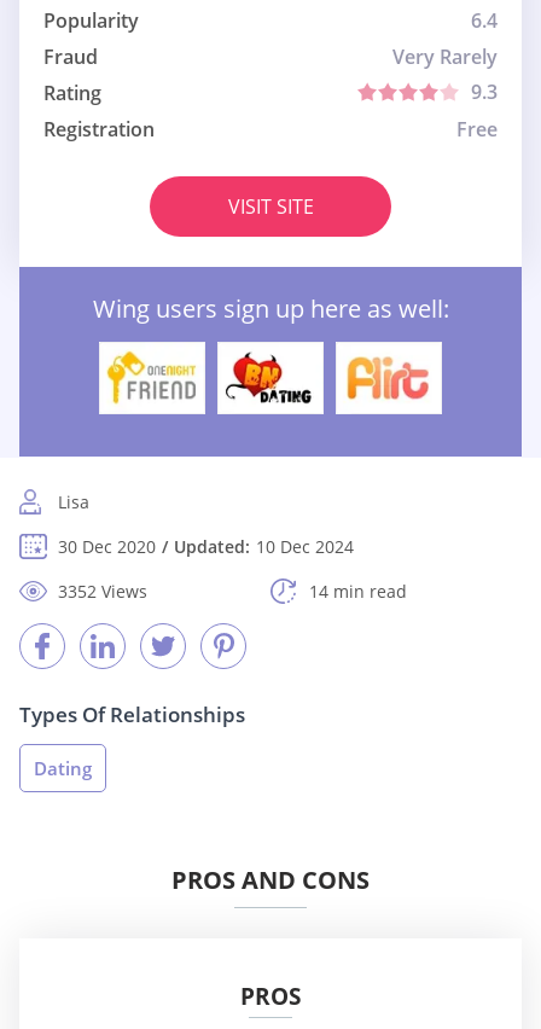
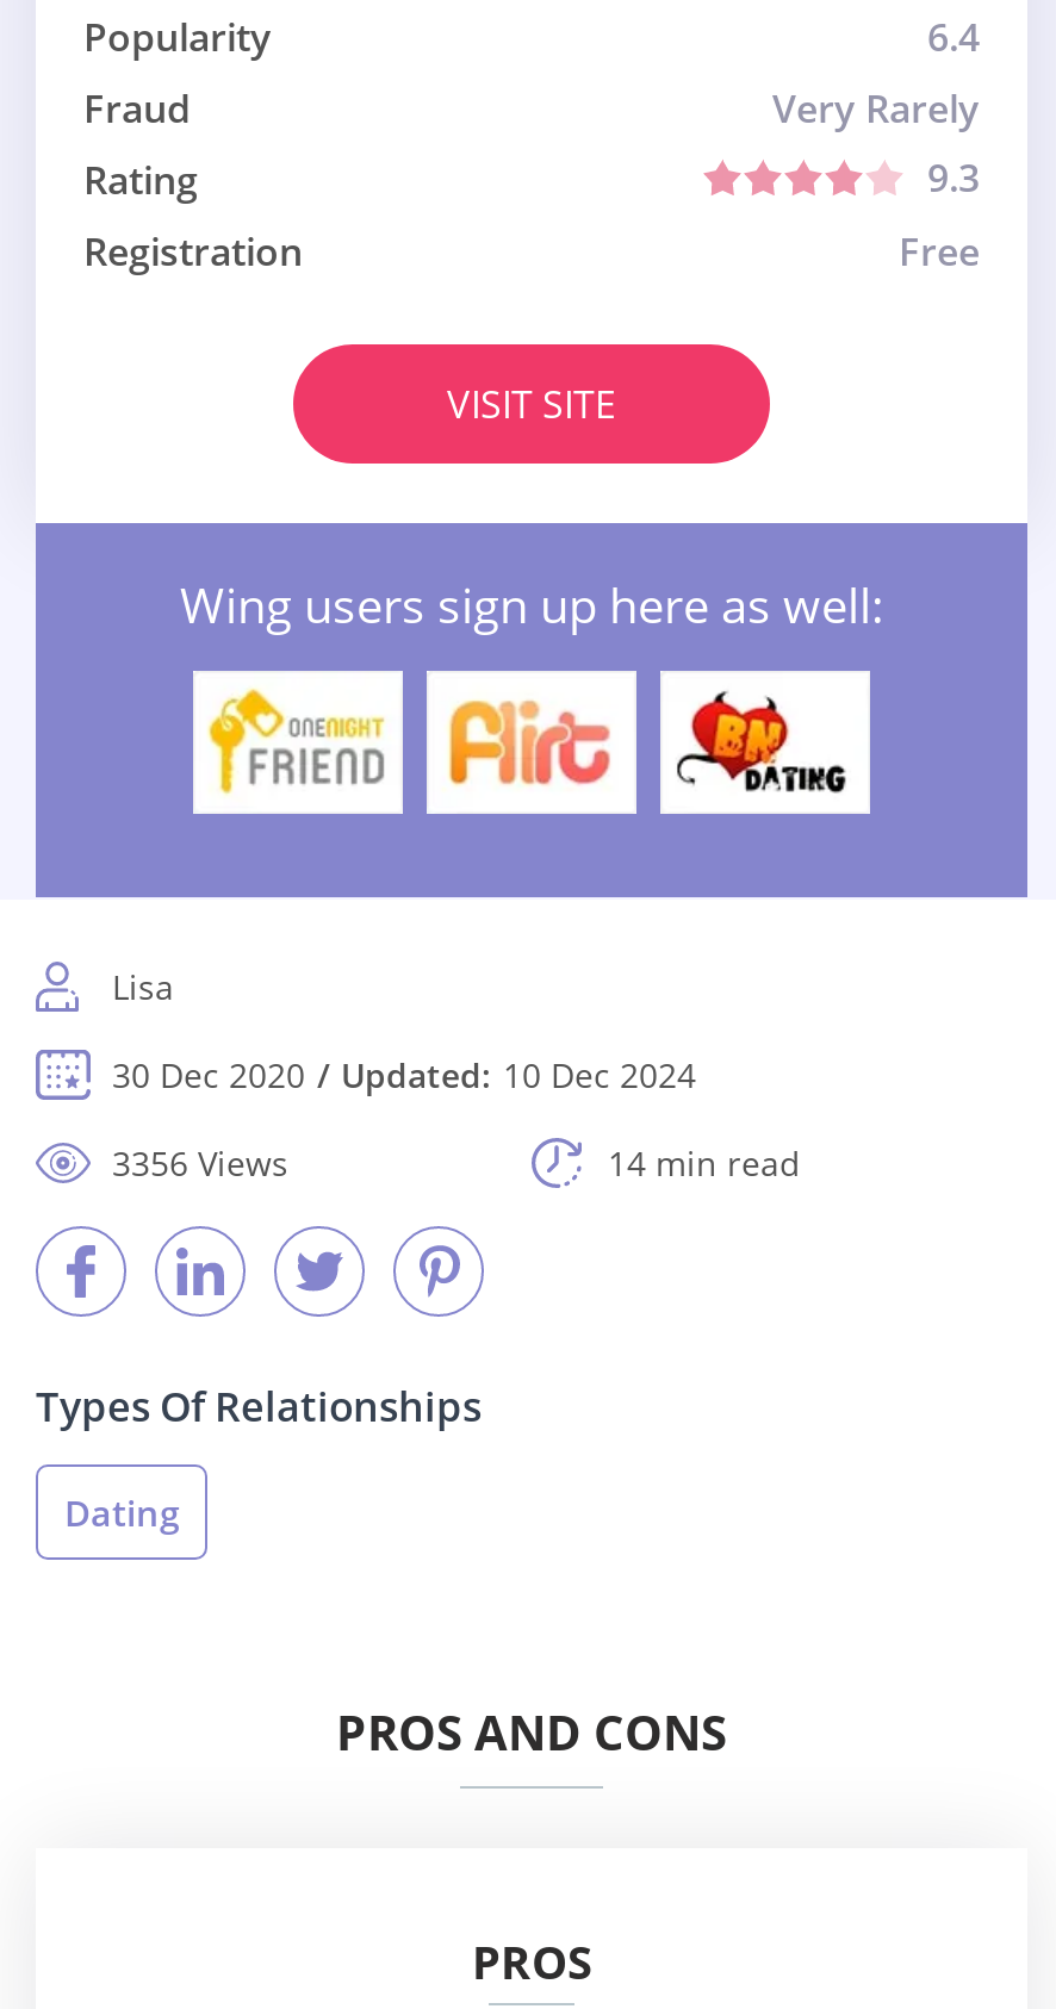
- [image]
+ [image]

- [image]
+ [image]

- 3352 Views
+ 3356 Views
